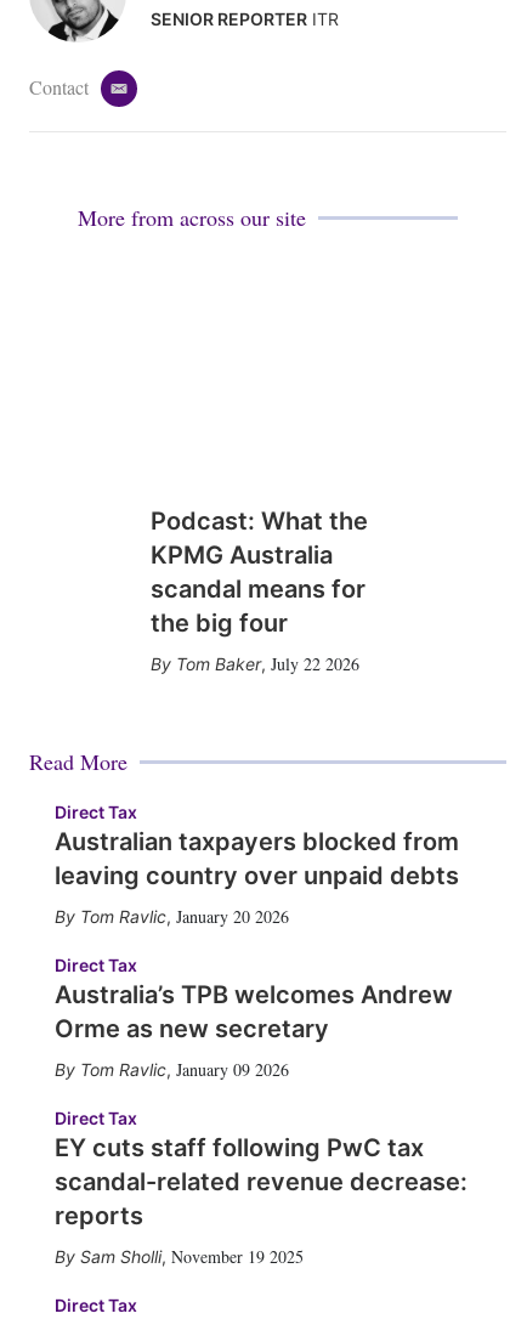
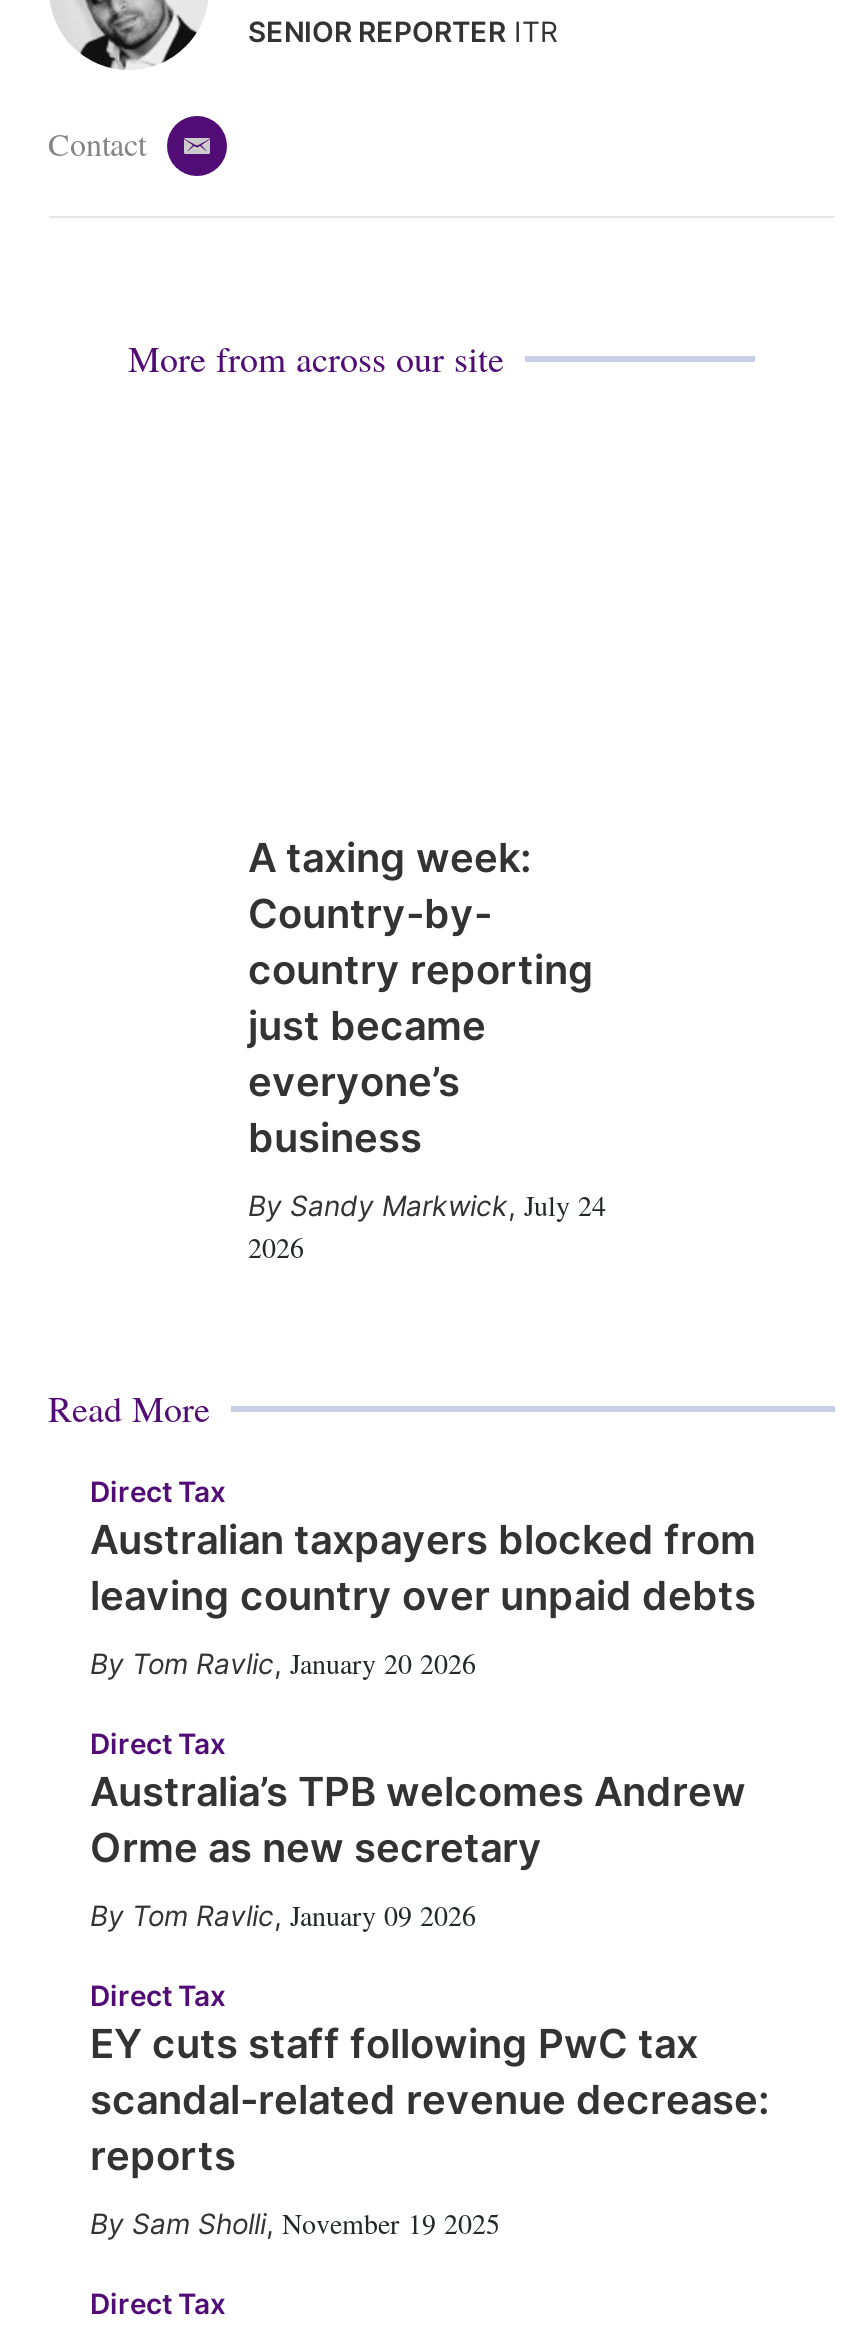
- Podcast: What the
- KPMG Australia
- scandal means for
- the big four
+ A taxing week:
+ Country-by-
+ country reporting
+ just became
+ everyone’s
+ business

- Tom Baker, July 22 2026
+ Sandy Markwick, July 24
+ 2026
